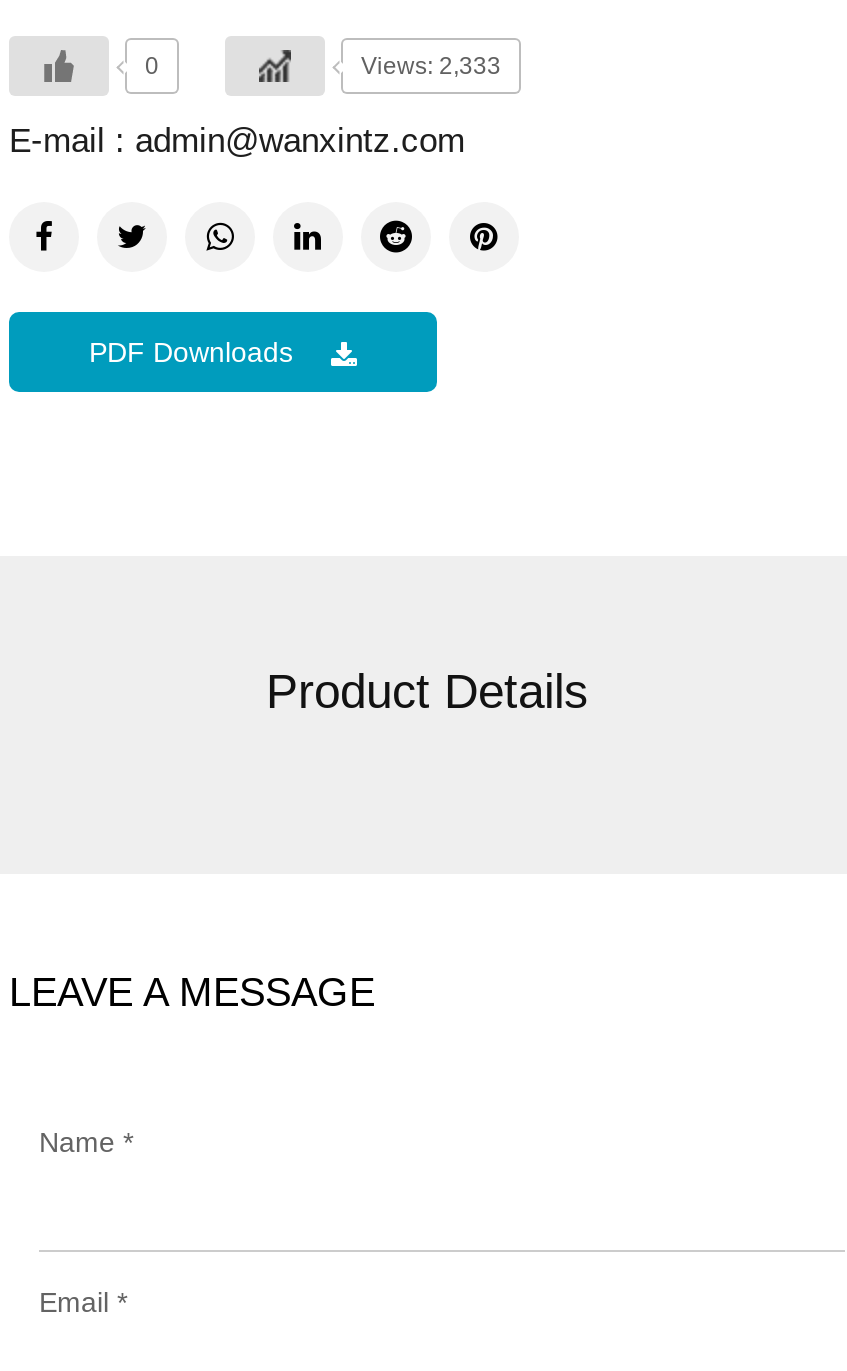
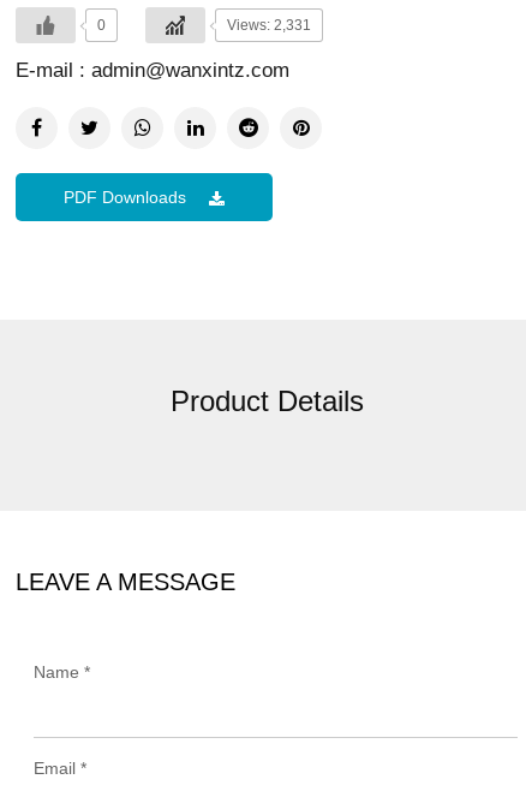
- Views: 2,333
+ Views: 2,331
